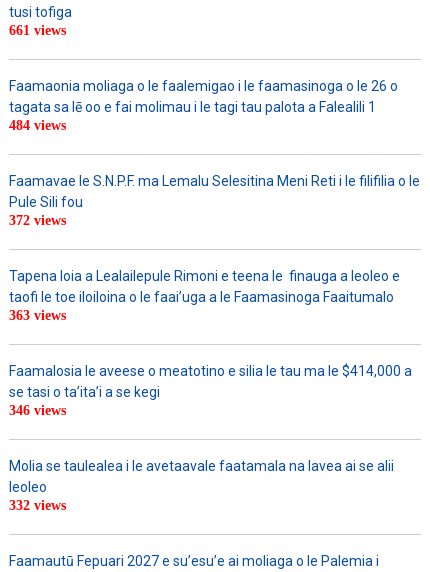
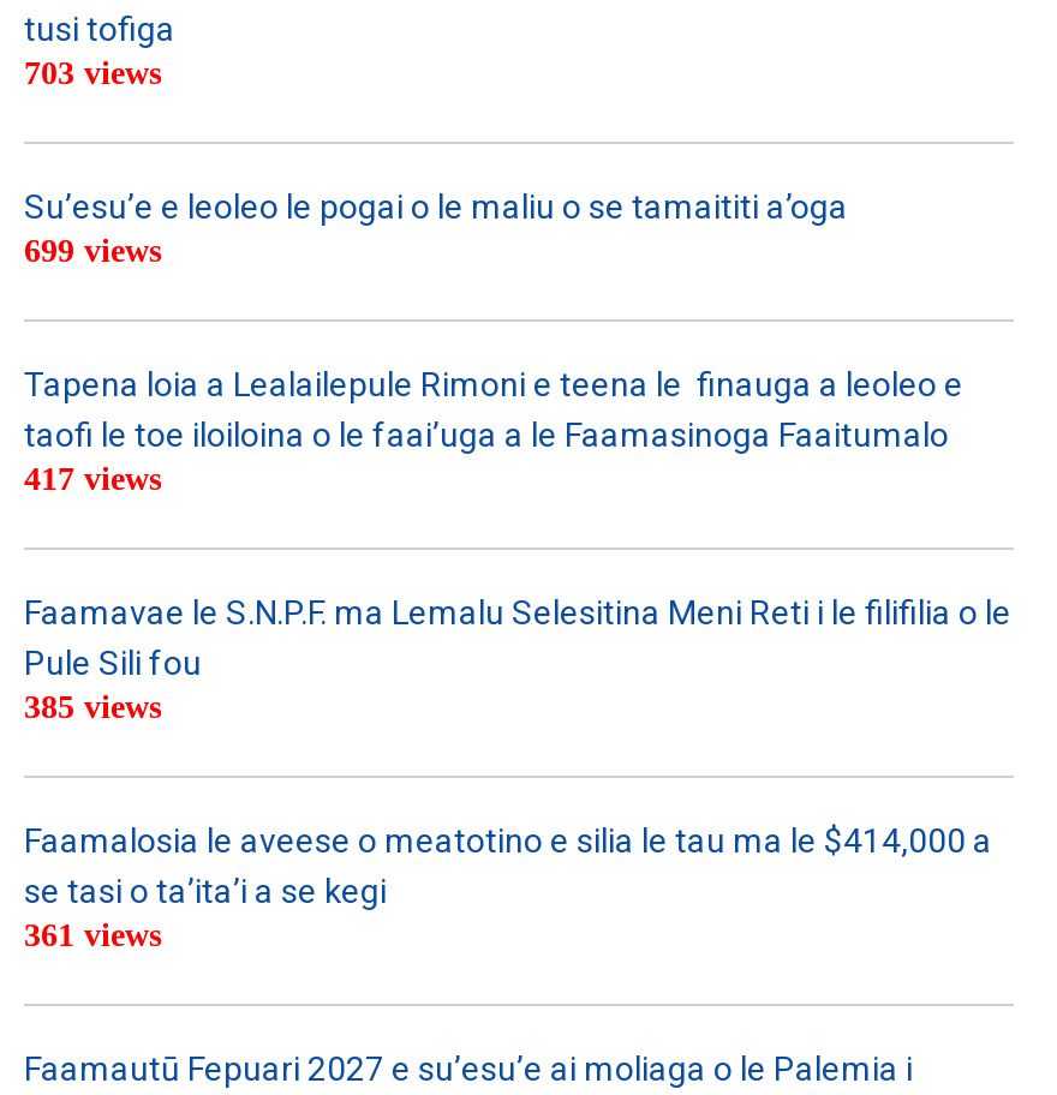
- 661 views
- Faamaonia moliaga o le faalemigao i le faamasinoga o le 26 o
- tagata sa lē oo e fai molimau i le tagi tau palota a Falealili 1
- 484 views
+ 703 views
+ Su’esu’e e leoleo le pogai o le maliu o se tamaititi a’oga
+ 699 views
+ 417 views

moved down: Faamavae le S.N.P.F. ma Lemalu Selesitina Meni Reti i le filifilia o le | Pule Sili fou

- 372 views
- 363 views
+ 385 views

moved up: Tapena loia a Lealailepule Rimoni e teena le finauga a leoleo e | taofi le toe iloiloina o le faai’uga a le Faamasinoga Faaitumalo

- 346 views
- Molia se taulealea i le avetaavale faatamala na lavea ai se alii
- leoleo
- 332 views
+ 361 views
